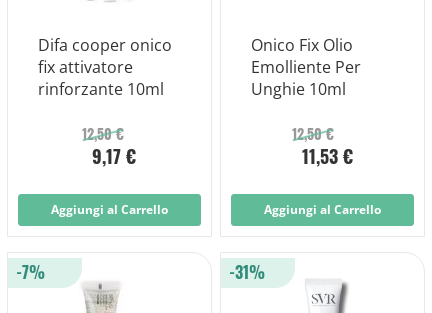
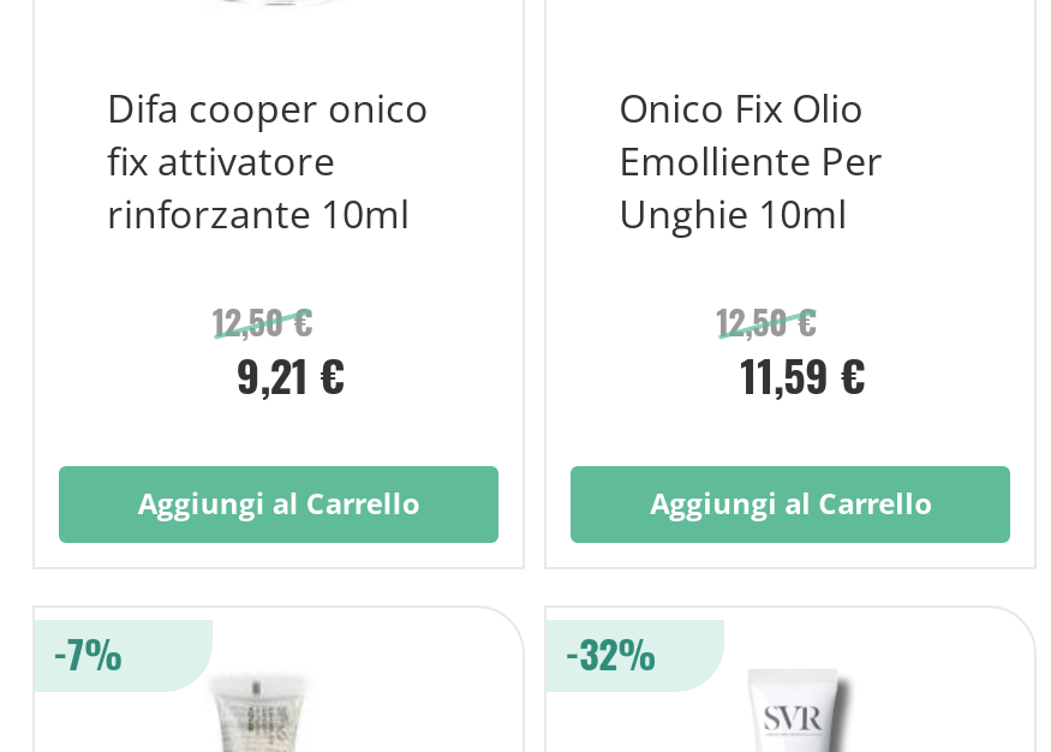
- 9,17 €
+ 9,21 €

- 11,53 €
+ 11,59 €

- -31%
+ -32%
